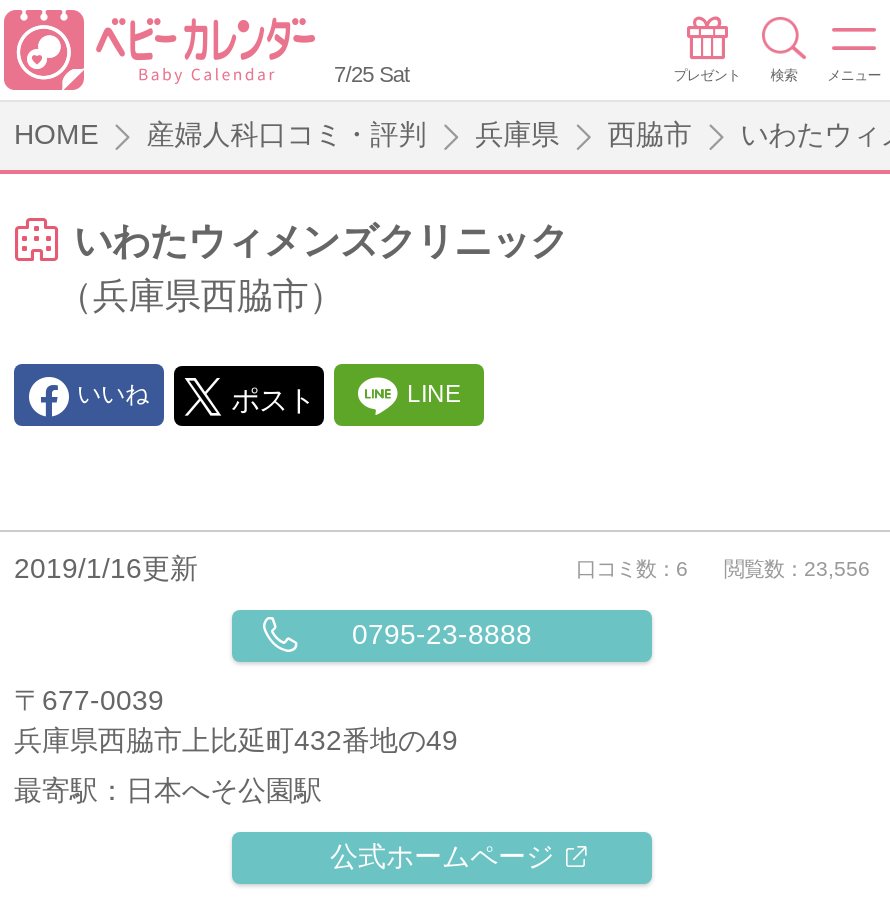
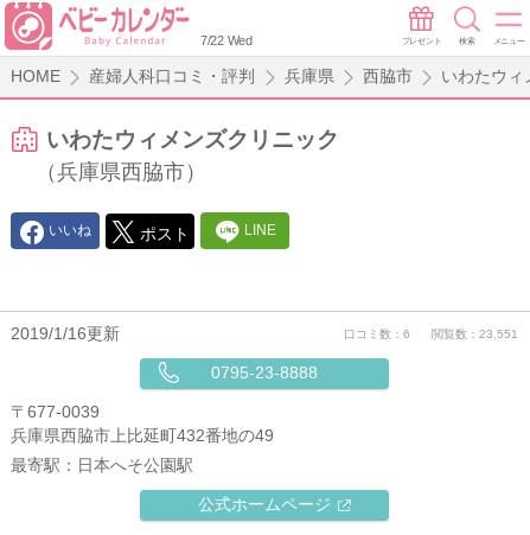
- 7/25 Sat
+ 7/22 Wed

- 口コミ数：6 閲覧数：23,556
+ 口コミ数：6 閲覧数：23,551
